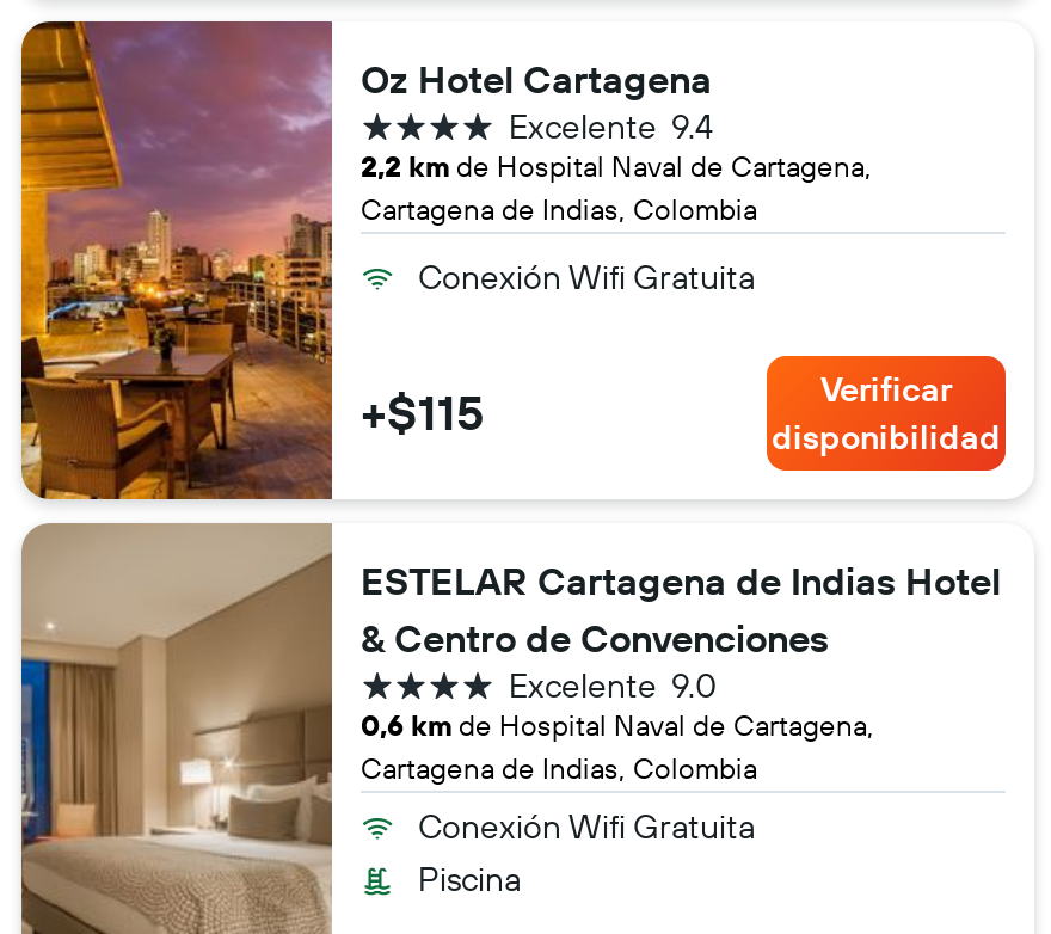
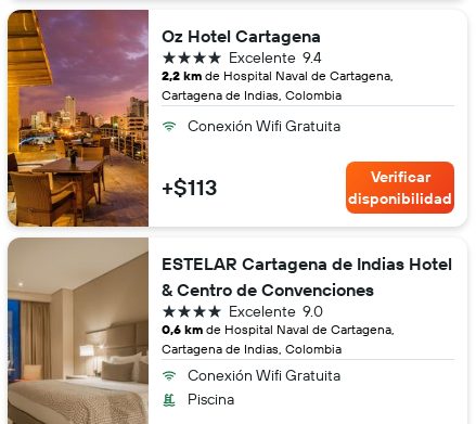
- +$115
+ +$113
